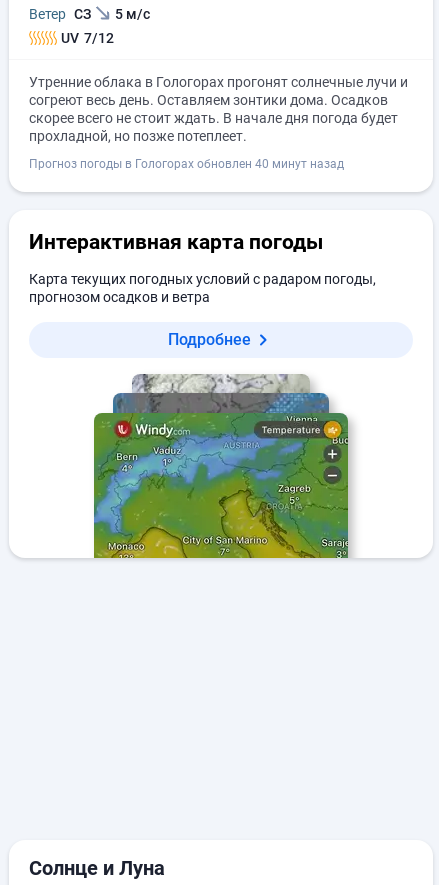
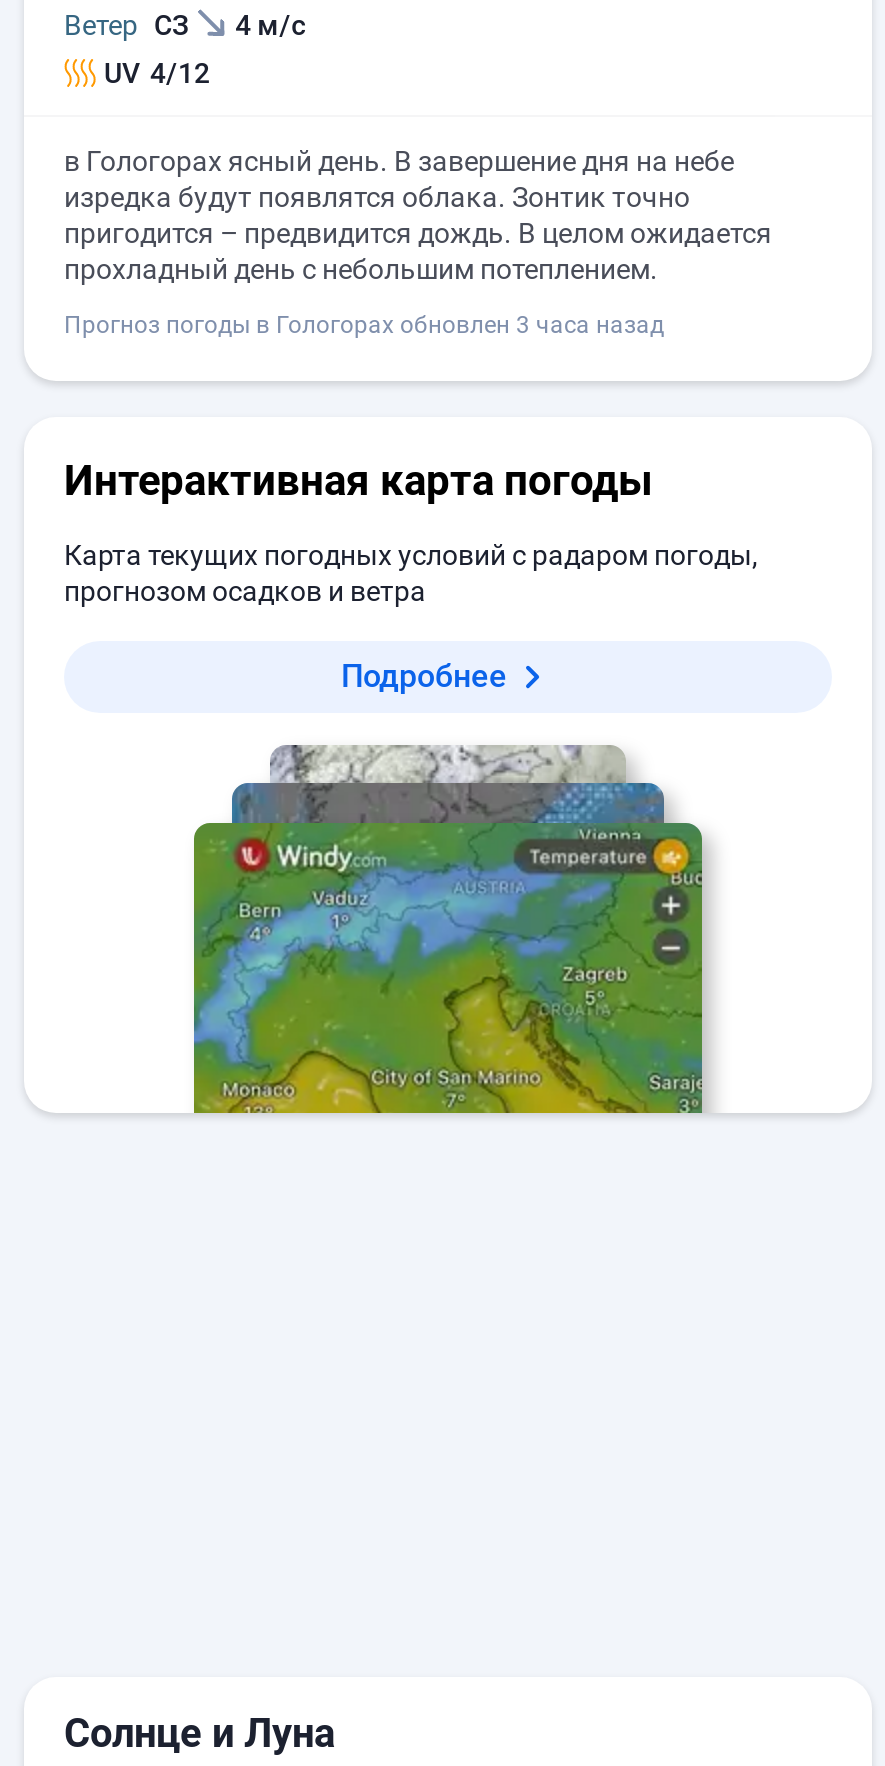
- Ветер СЗ 5 м/с
+ Ветер СЗ 4 м/с

- UV 7/12
+ UV 4/12

- Утренние облака в Гологорах прогонят солнечные лучи и
- согреют весь день. Оставляем зонтики дома. Осадков
- скорее всего не стоит ждать. В начале дня погода будет
- прохладной, но позже потеплеет.
+ в Гологорах ясный день. В завершение дня на небе
+ изредка будут появлятся облака. Зонтик точно
+ пригодится – предвидится дождь. В целом ожидается
+ прохладный день с небольшим потеплением.

- Прогноз погоды в Гологорах обновлен 40 минут назад
+ Прогноз погоды в Гологорах обновлен 3 часа назад
